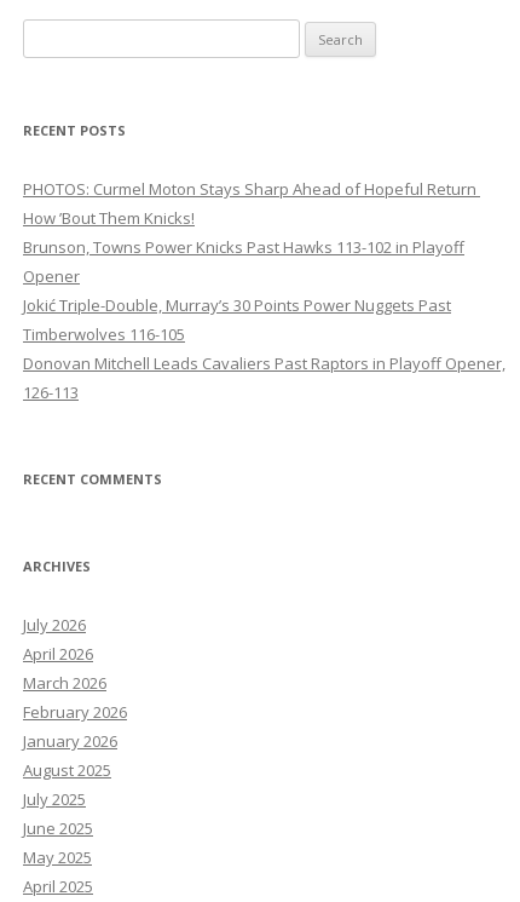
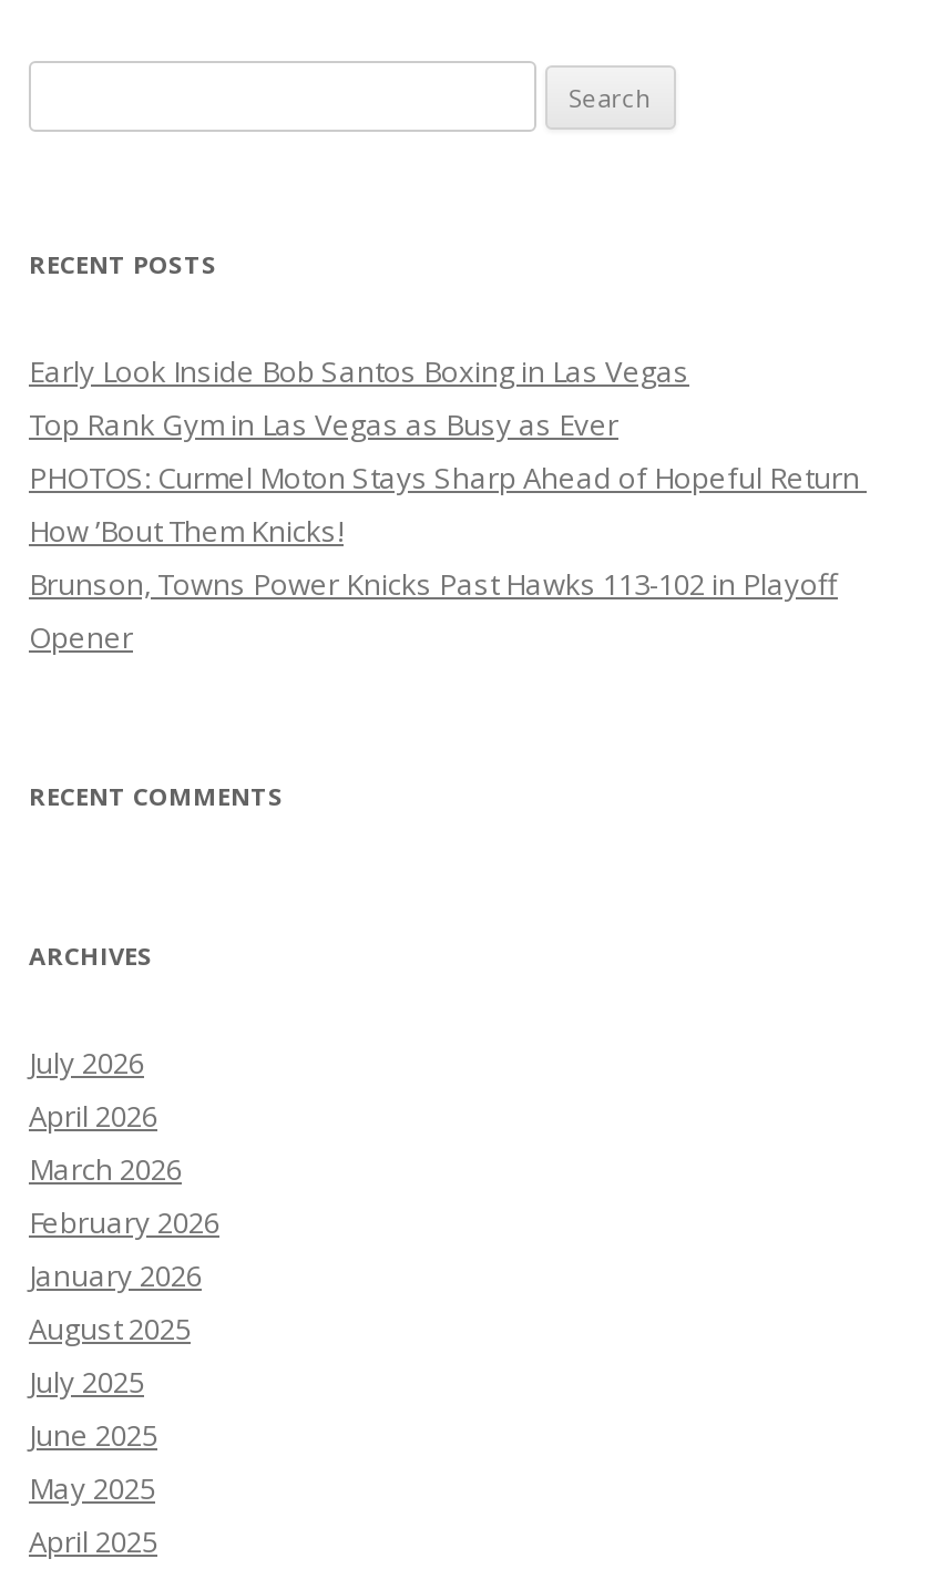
+ Early Look Inside Bob Santos Boxing in Las Vegas
+ Top Rank Gym in Las Vegas as Busy as Ever

moved down: PHOTOS: Curmel Moton Stays Sharp Ahead of Hopeful Return | How ’Bout Them Knicks! | Brunson, Towns Power Knicks Past Hawks 113-102 in Playoff | Opener

- Jokić Triple-Double, Murray’s 30 Points Power Nuggets Past
- Timberwolves 116-105
- Donovan Mitchell Leads Cavaliers Past Raptors in Playoff Opener,
- 126-113
